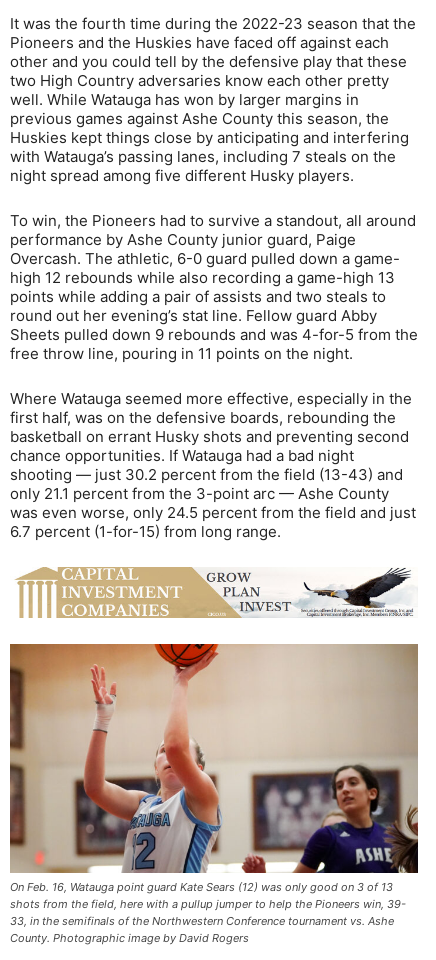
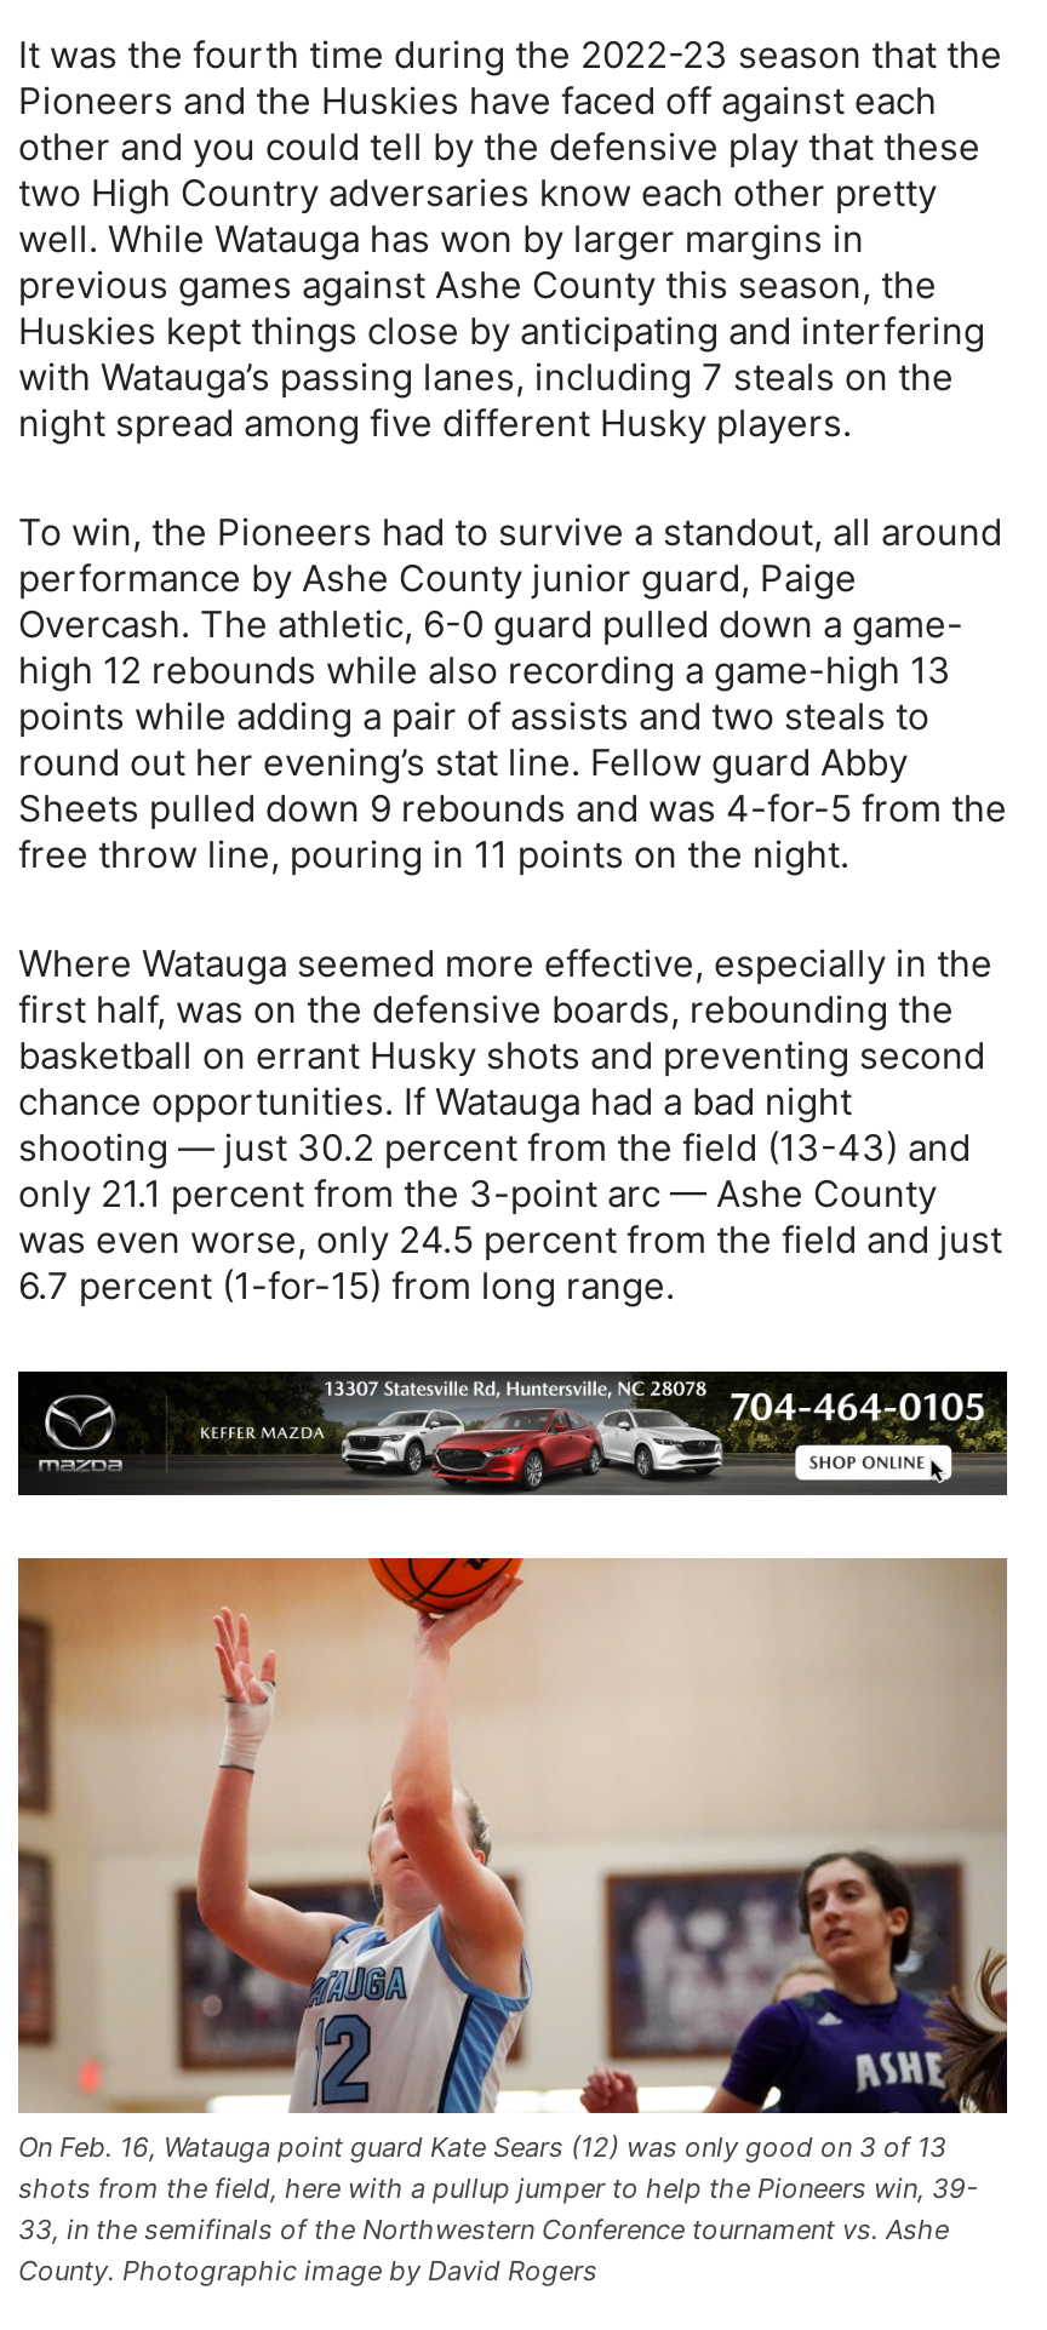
- [image]
+ [image]
